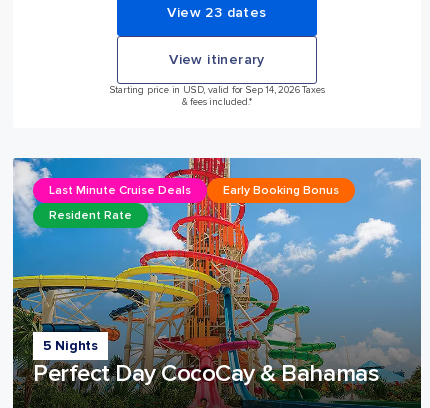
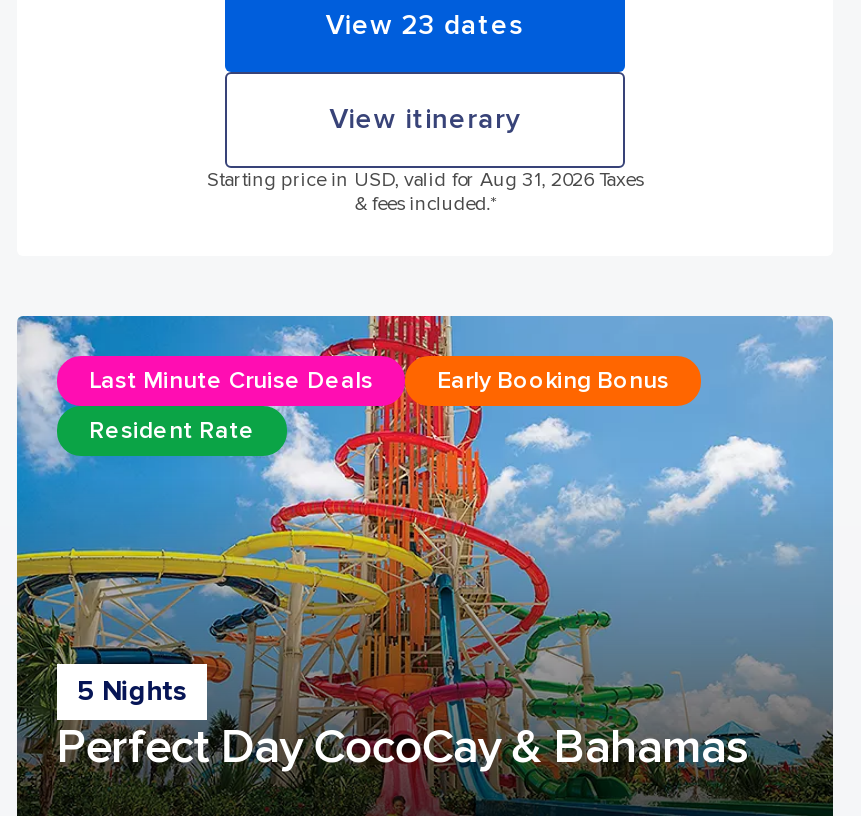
- Starting price in USD, valid for Sep 14, 2026 Taxes
+ Starting price in USD, valid for Aug 31, 2026 Taxes
